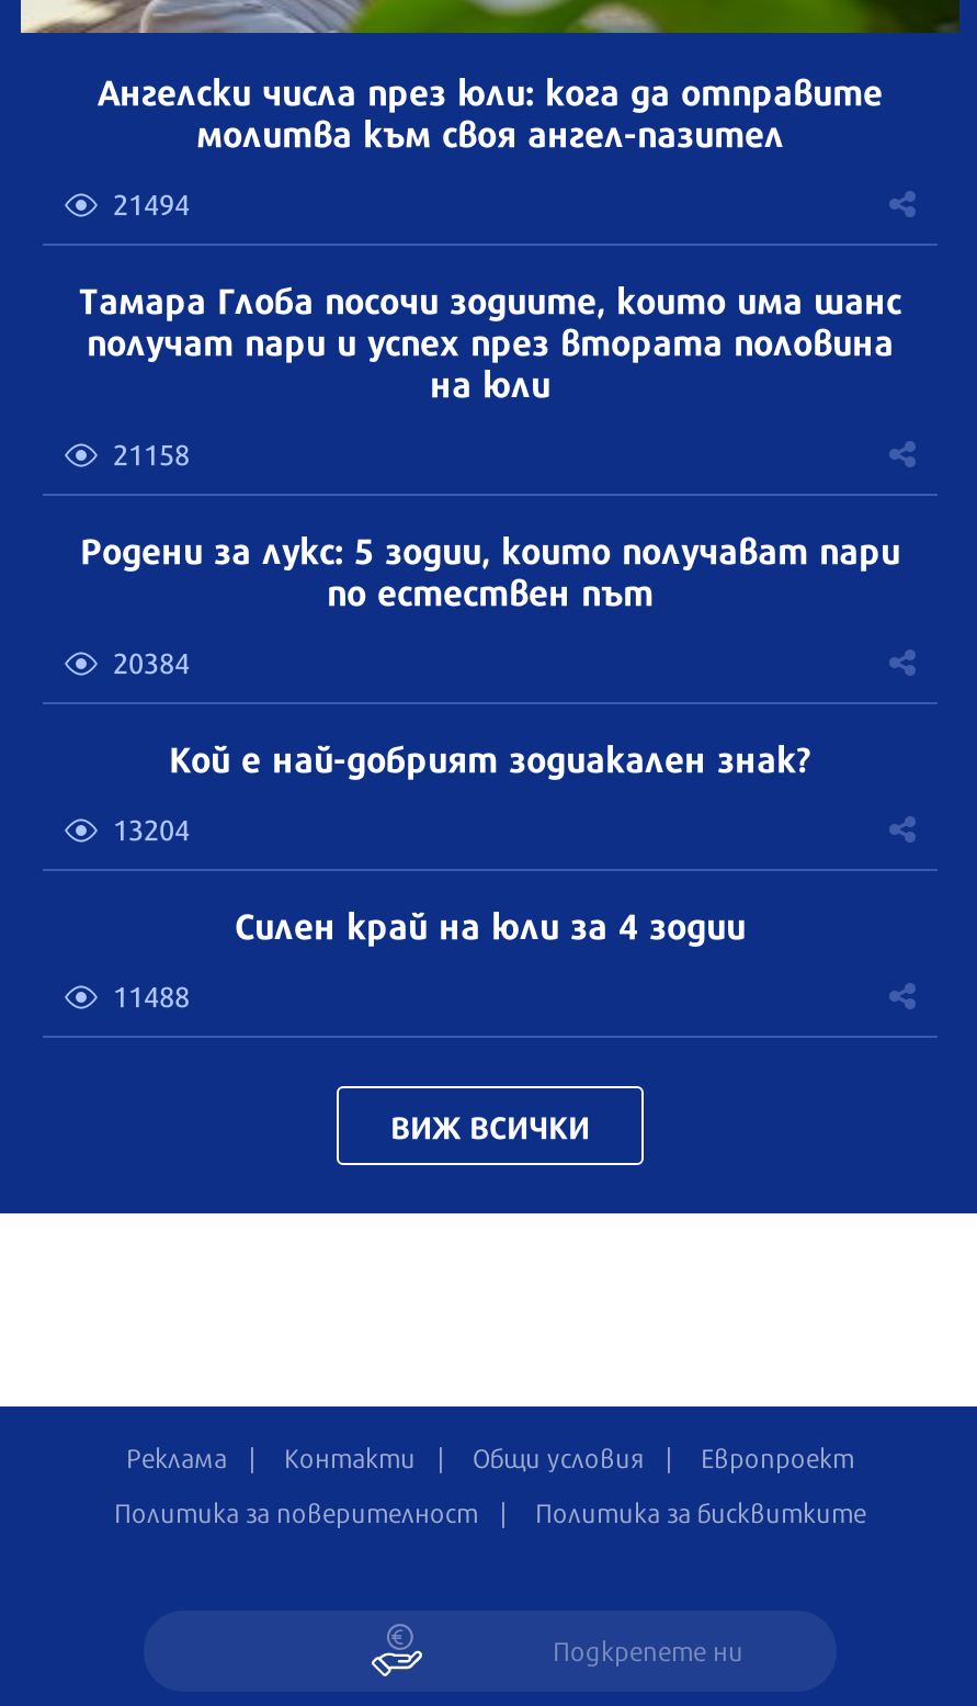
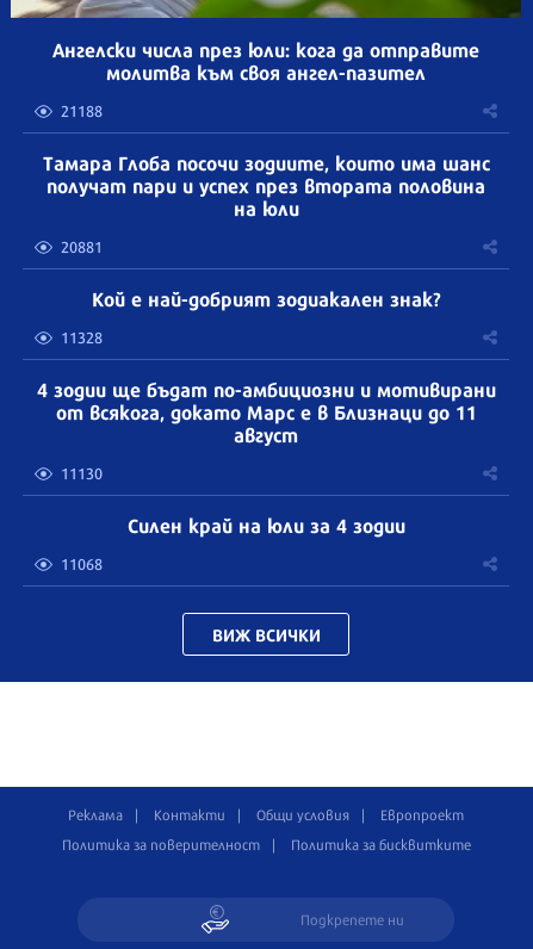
- 21494
+ 21188

- 21158
- Родени за лукс: 5 зодии, които получават пари
- по естествен път
- 20384
+ 20881

moved up: Кой е най-добрият зодиакален знак?

- 13204
+ 11328
+ 4 зодии ще бъдат по-амбициозни и мотивирани
+ от всякога, докато Марс е в Близнаци до 11
+ август
+ 11130

- 11488
+ 11068
